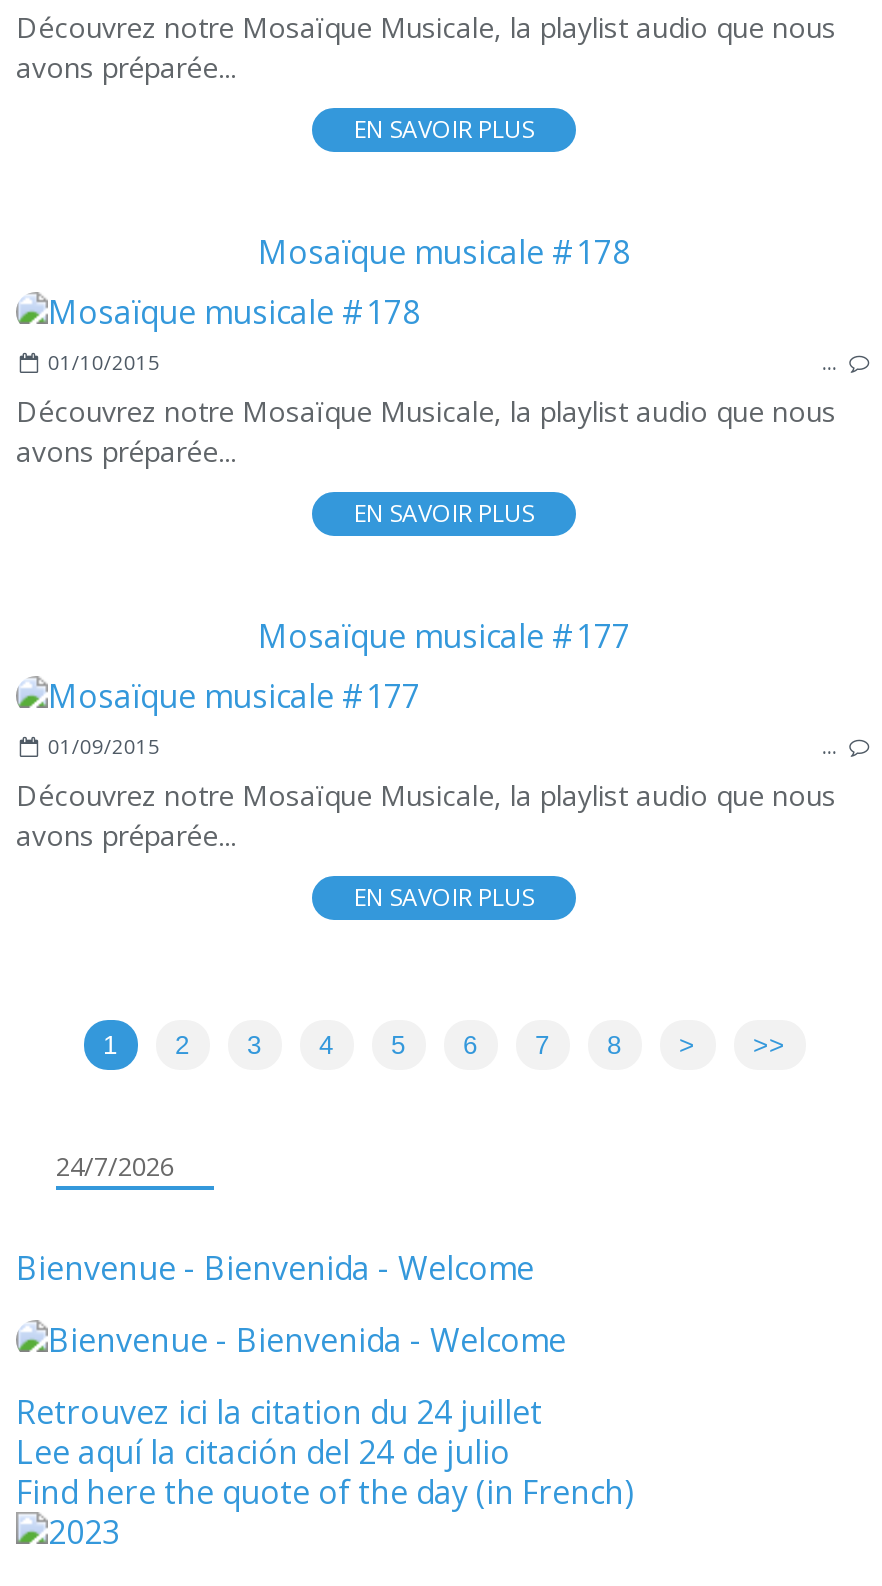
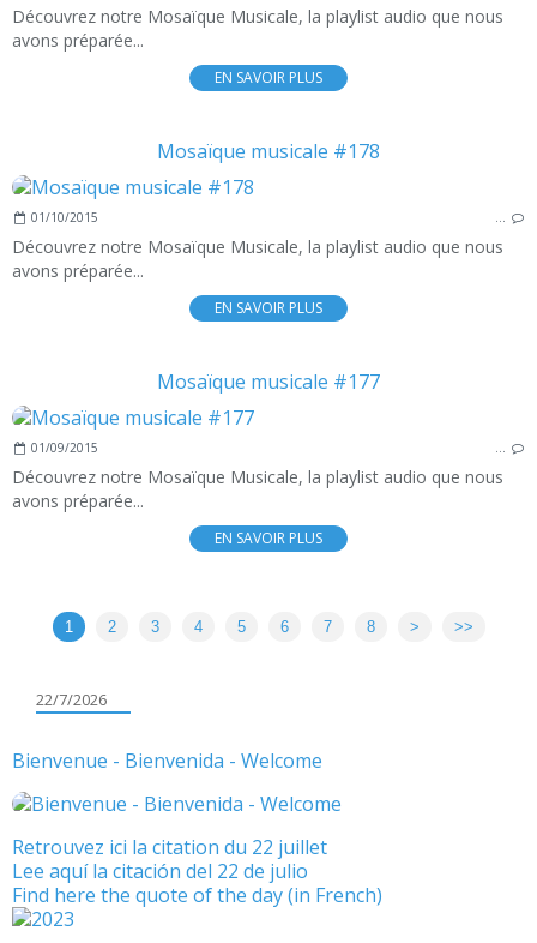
- 24/7/2026
+ 22/7/2026

- Retrouvez ici la citation du 24 juillet
+ Retrouvez ici la citation du 22 juillet

- Lee aquí la citación del 24 de julio
+ Lee aquí la citación del 22 de julio
